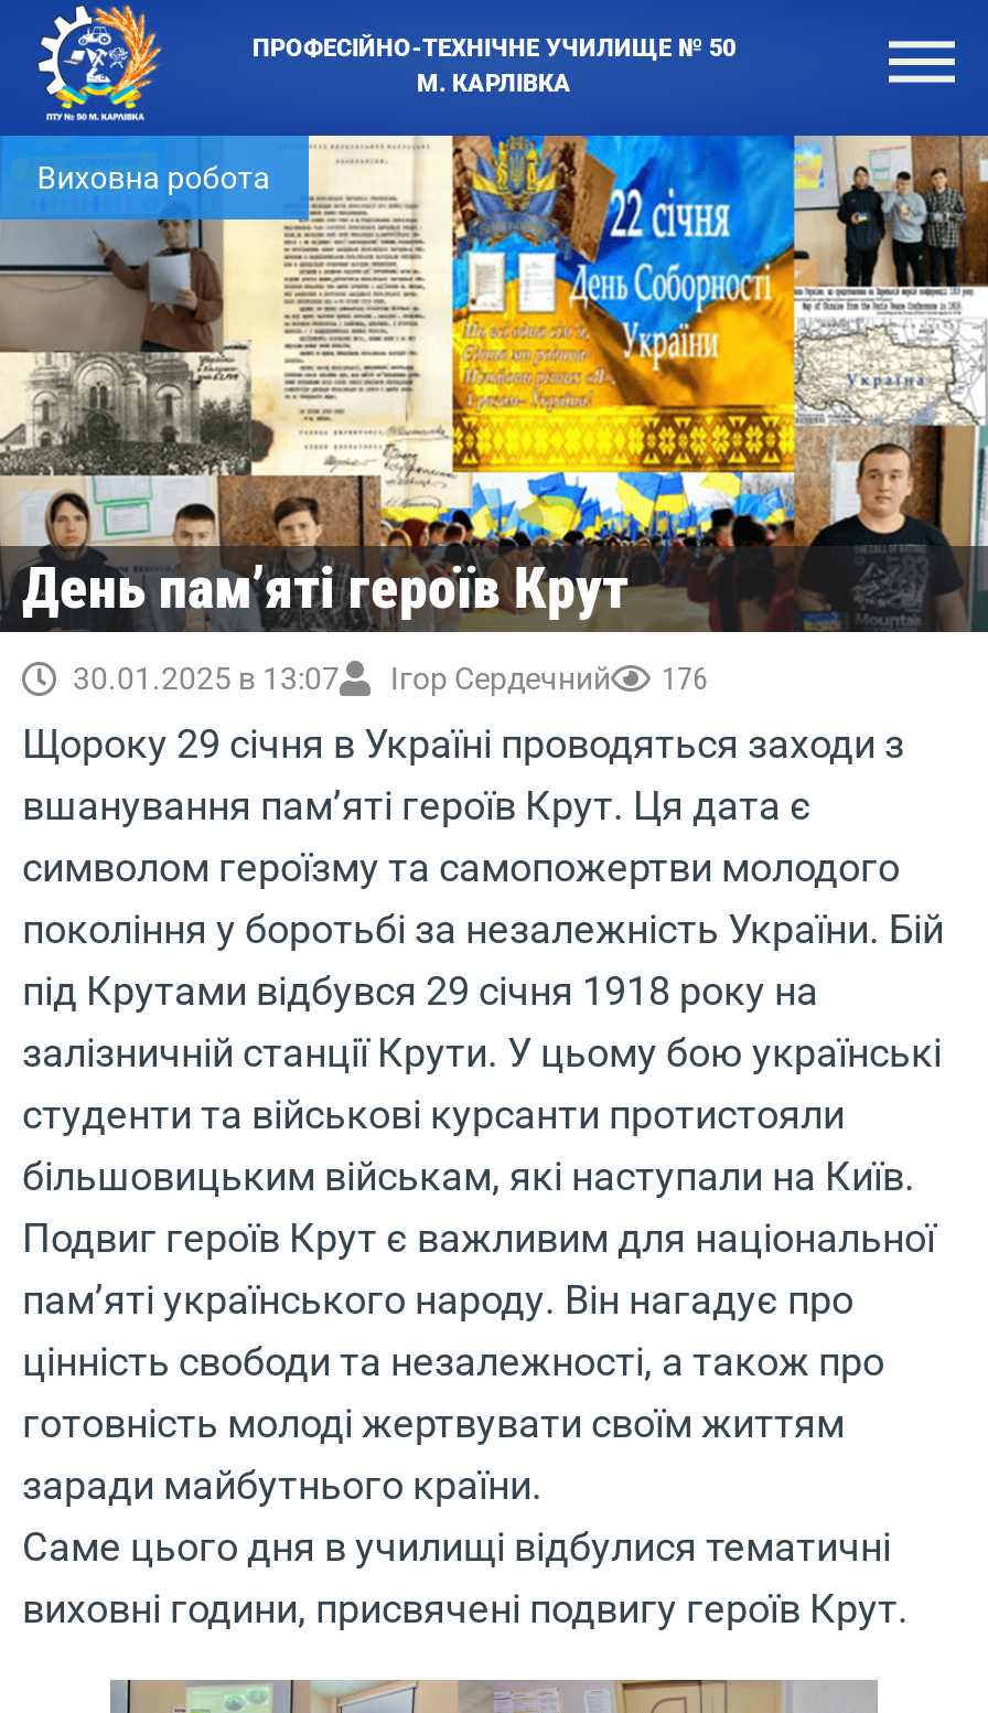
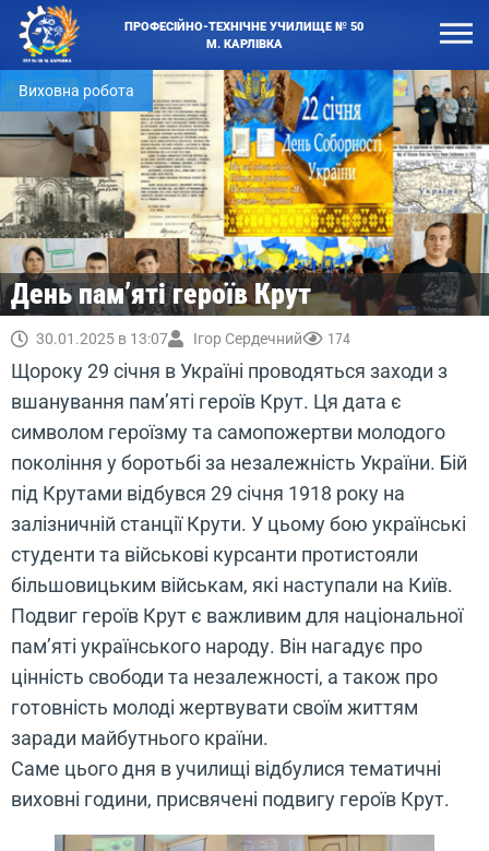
- 30.01.2025 в 13:07 Ігор Сердечний 176
+ 30.01.2025 в 13:07 Ігор Сердечний 174
